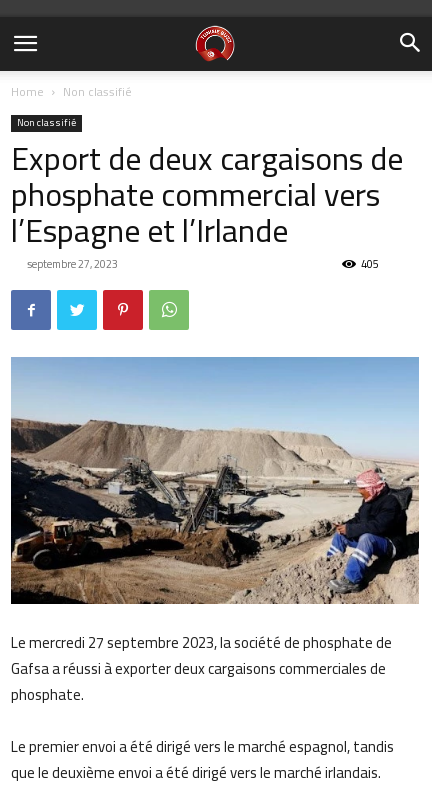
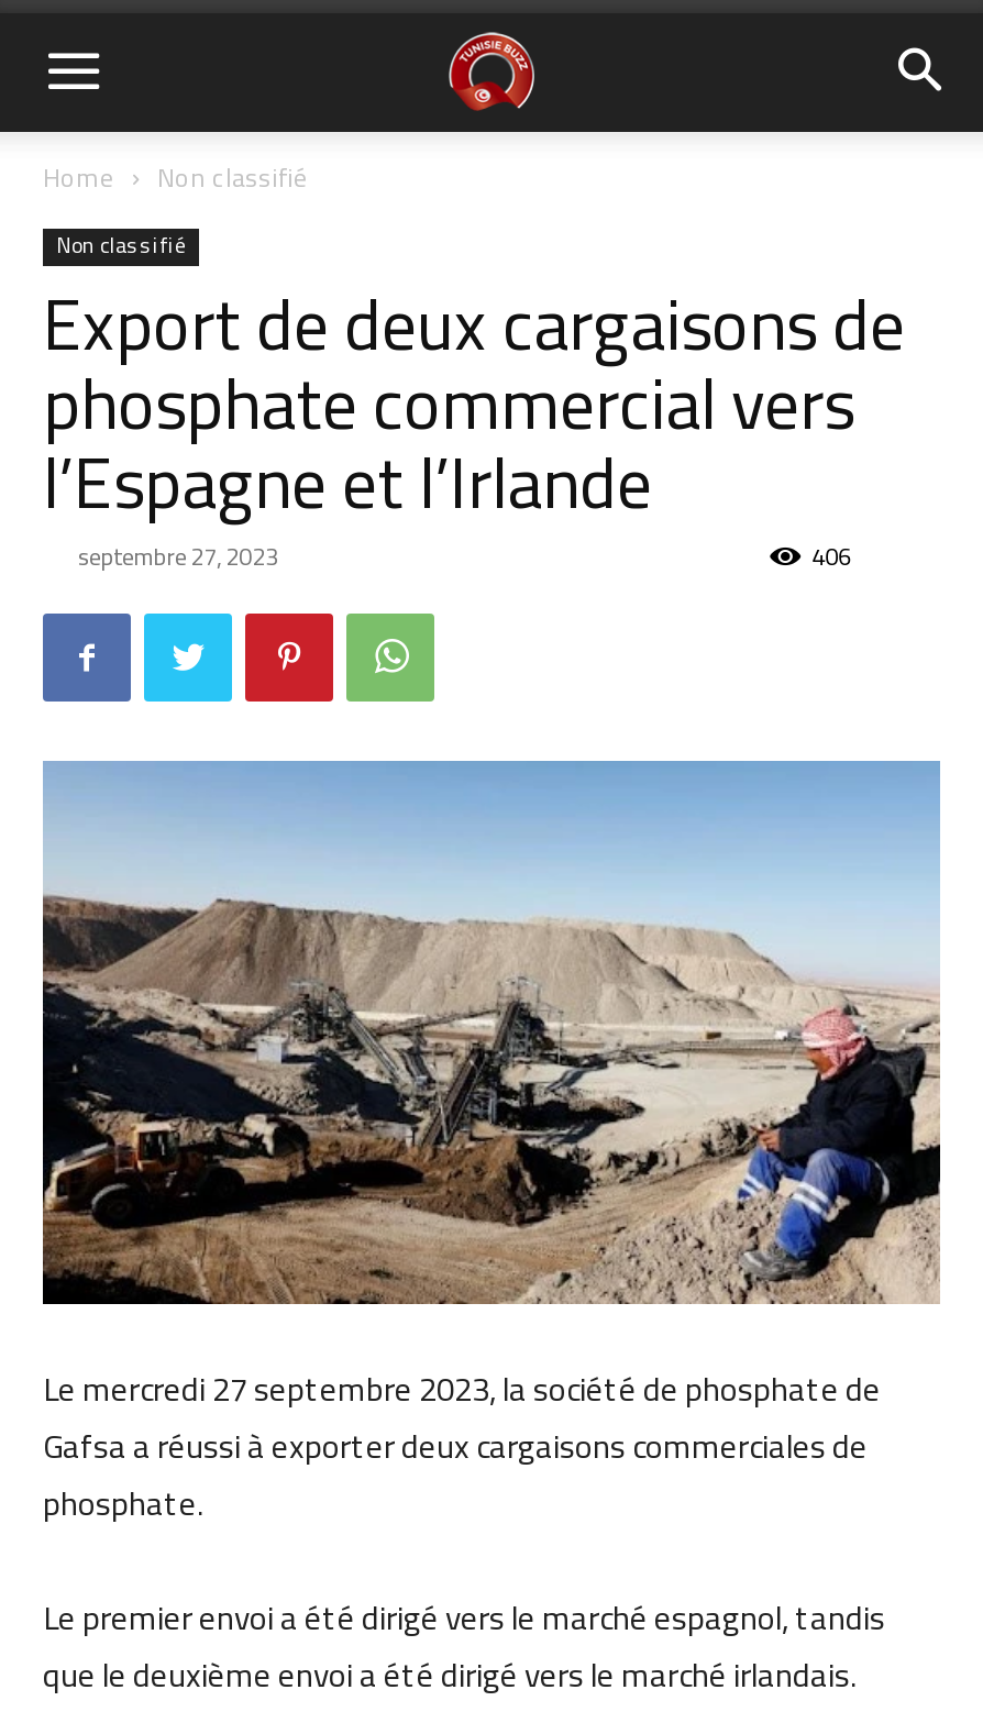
- 405
+ 406
